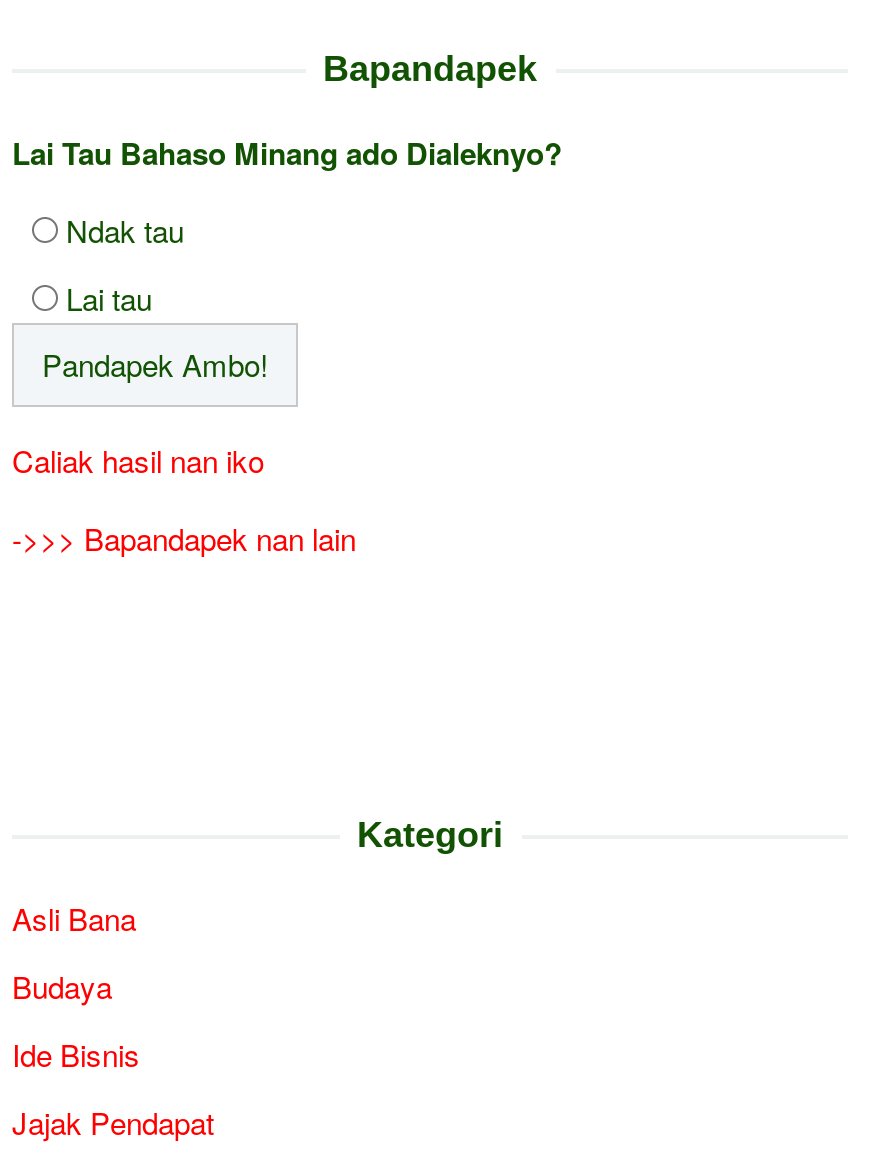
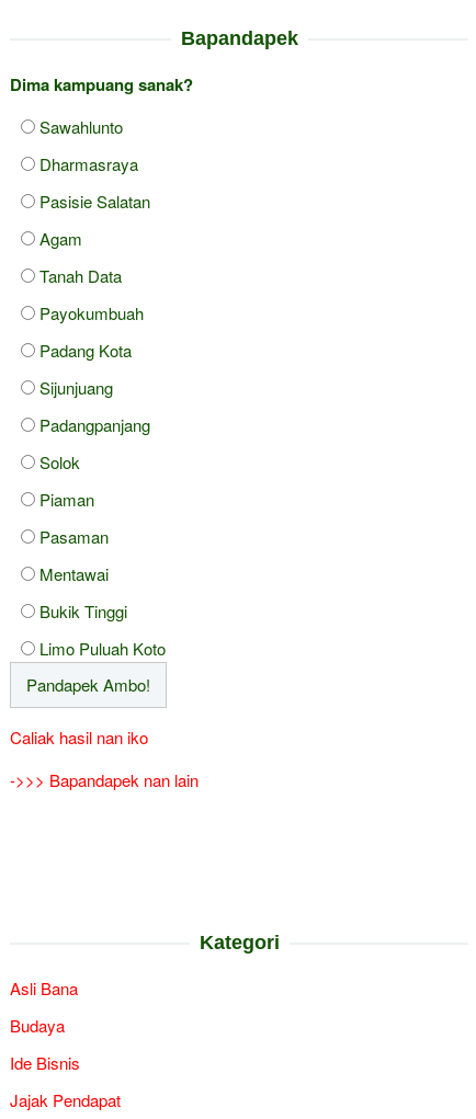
- Lai Tau Bahaso Minang ado Dialeknyo?
- Ndak tau
- Lai tau
+ Dima kampuang sanak?
+ Sawahlunto
+ Dharmasraya
+ Pasisie Salatan
+ Agam
+ Tanah Data
+ Payokumbuah
+ Padang Kota
+ Sijunjuang
+ Padangpanjang
+ Solok
+ Piaman
+ Pasaman
+ Mentawai
+ Bukik Tinggi
+ Limo Puluah Koto
